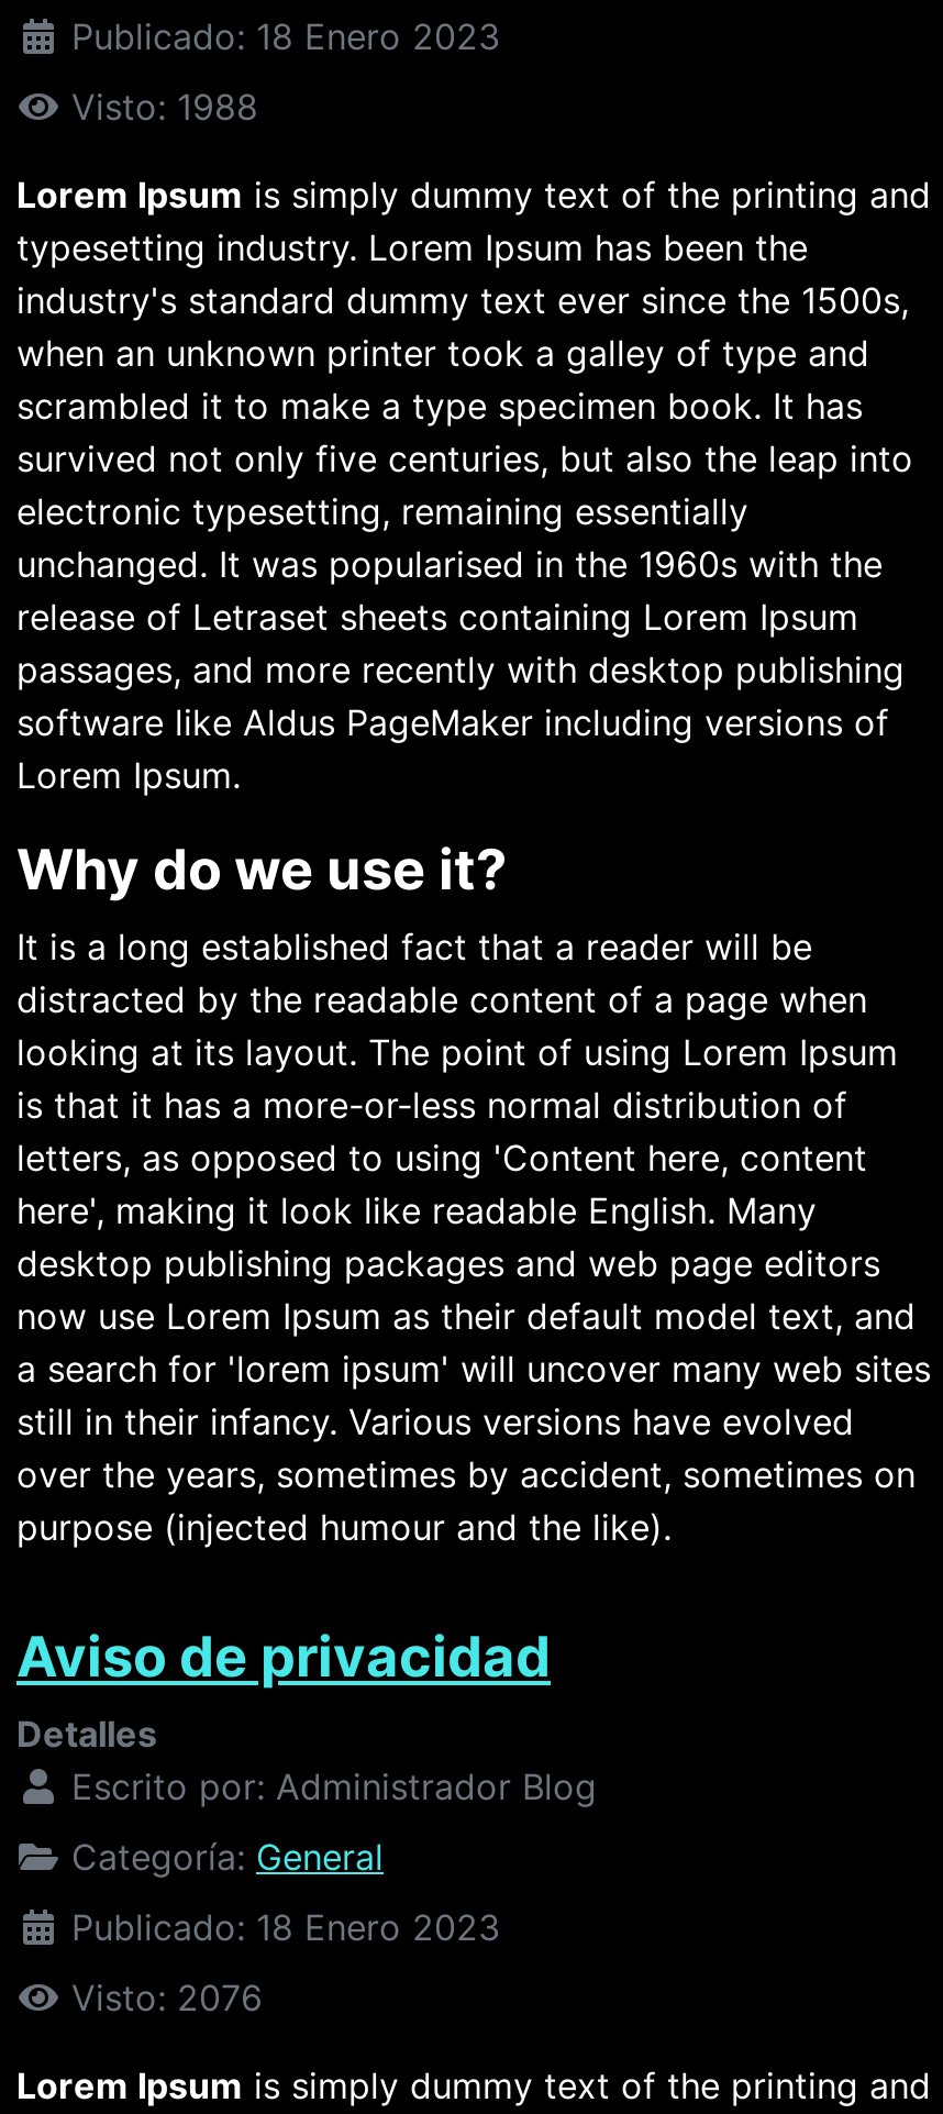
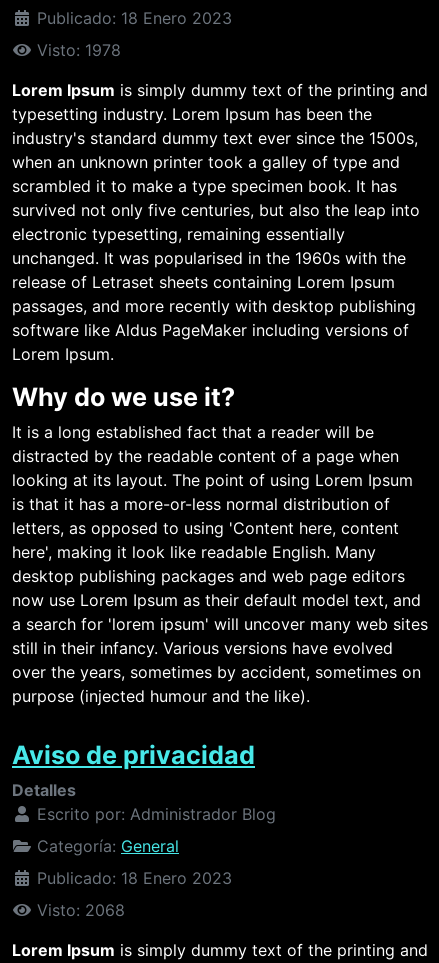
- Visto: 1988
+ Visto: 1978

- Visto: 2076
+ Visto: 2068
